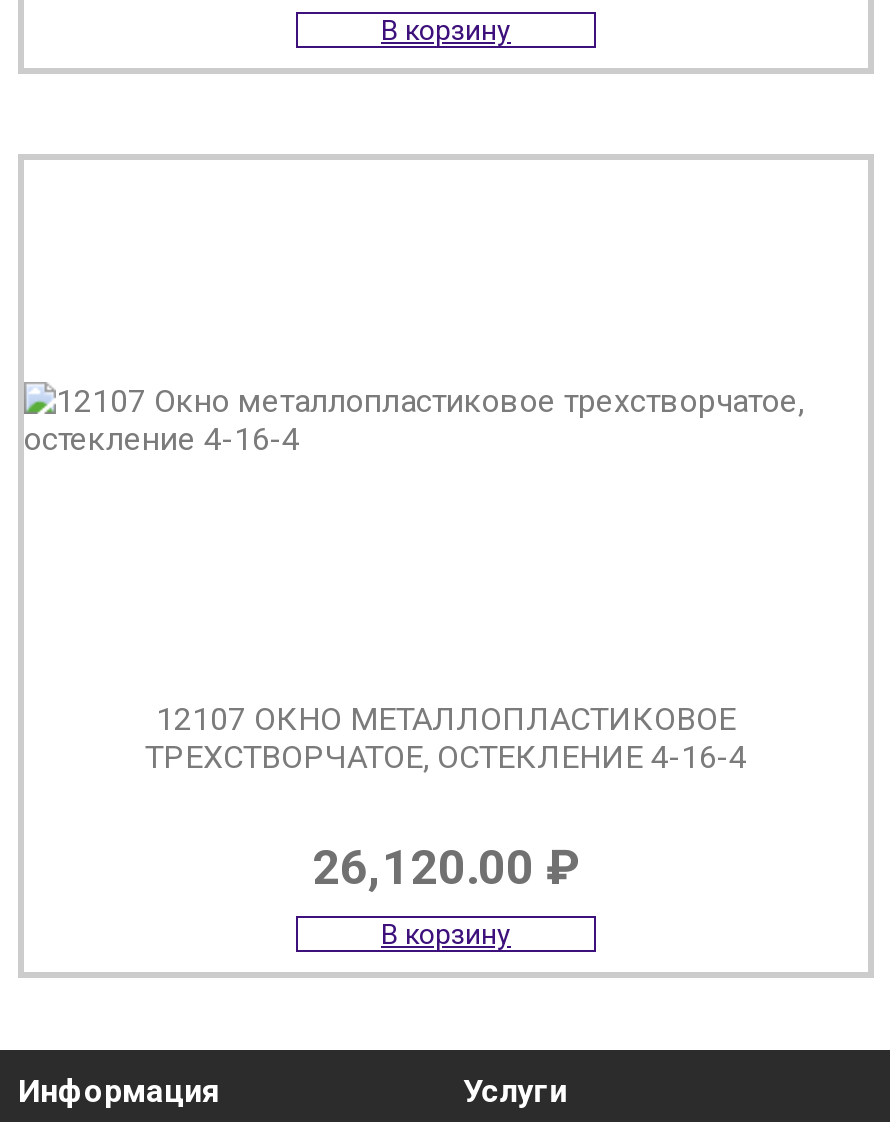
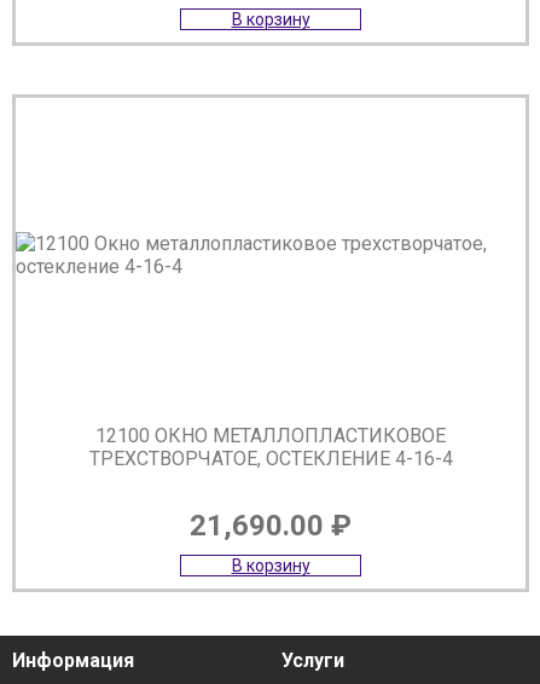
- 12107 ОКНО МЕТАЛЛОПЛАСТИКОВОЕ
+ 12100 ОКНО МЕТАЛЛОПЛАСТИКОВОЕ

- 26,120.00 ₽
+ 21,690.00 ₽
